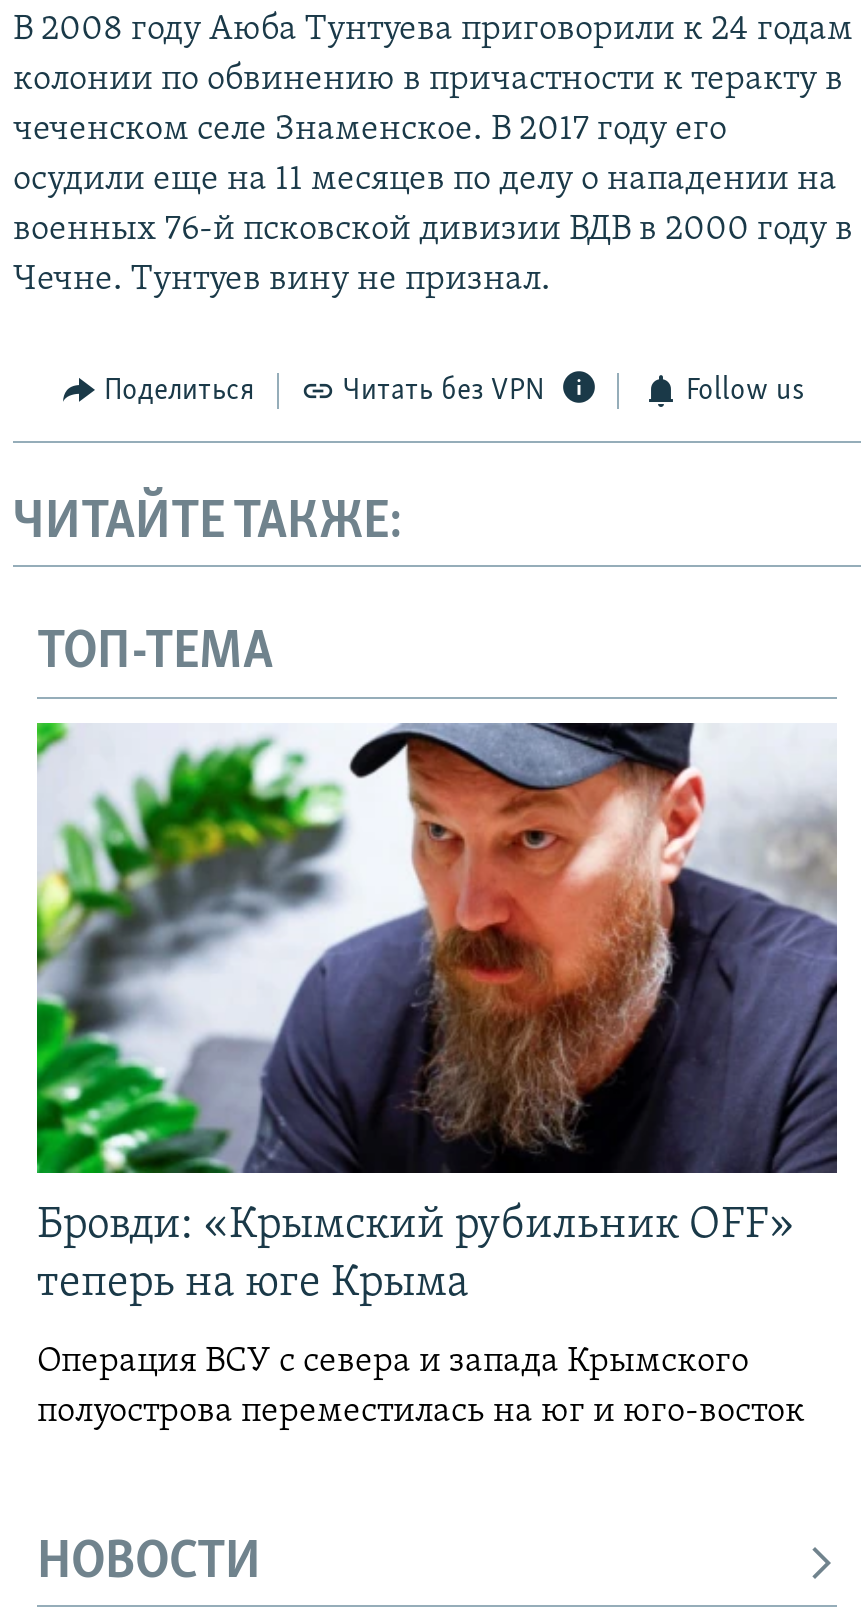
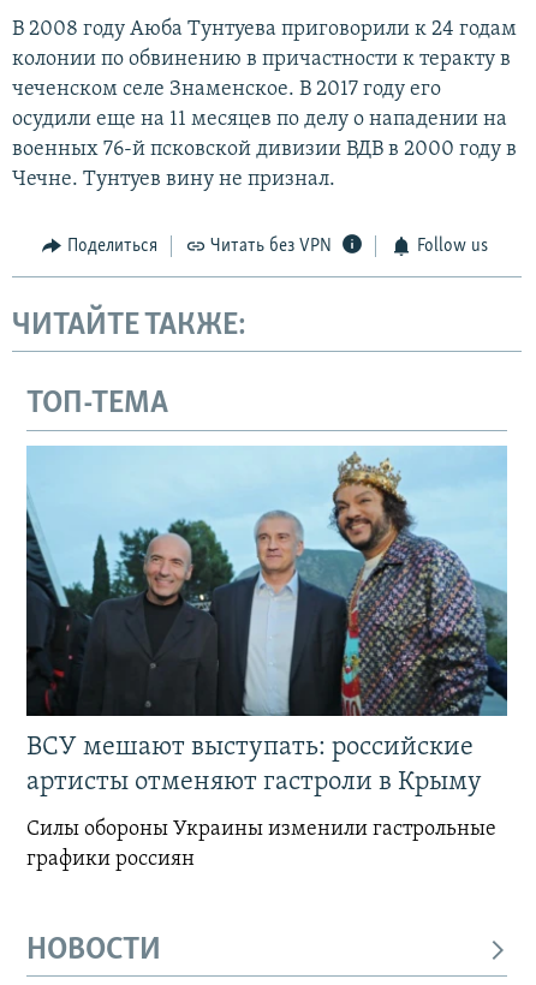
- [image]
- Бровди: «Крымский рубильник OFF»
- теперь на юге Крыма
+ [image]
+ ВСУ мешают выступать: российские
+ артисты отменяют гастроли в Крыму

- Операция ВСУ с севера и запада Крымского
- полуострова переместилась на юг и юго-восток
+ Силы обороны Украины изменили гастрольные
+ графики россиян
